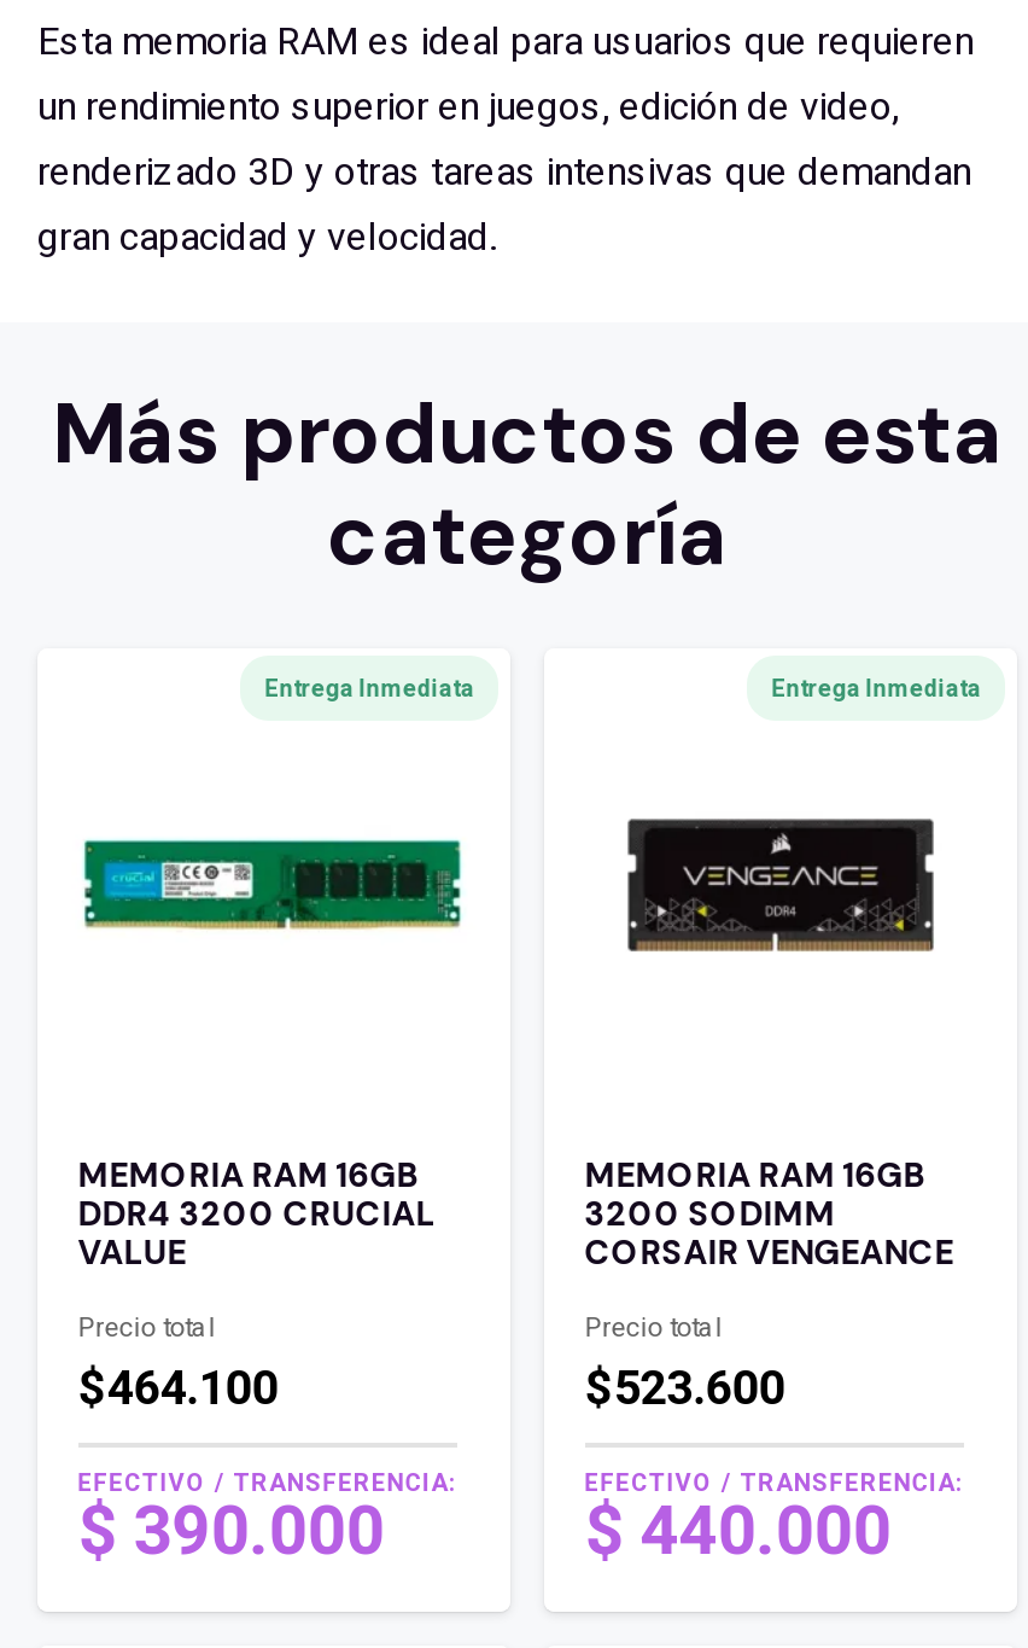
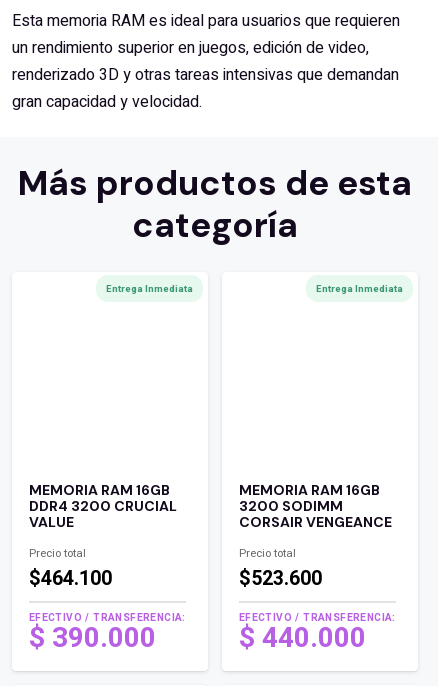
- [image]

- [image]
